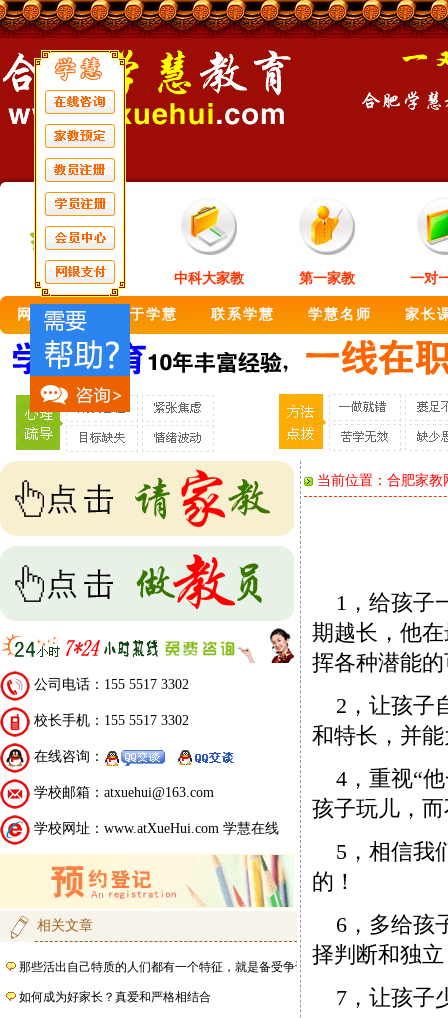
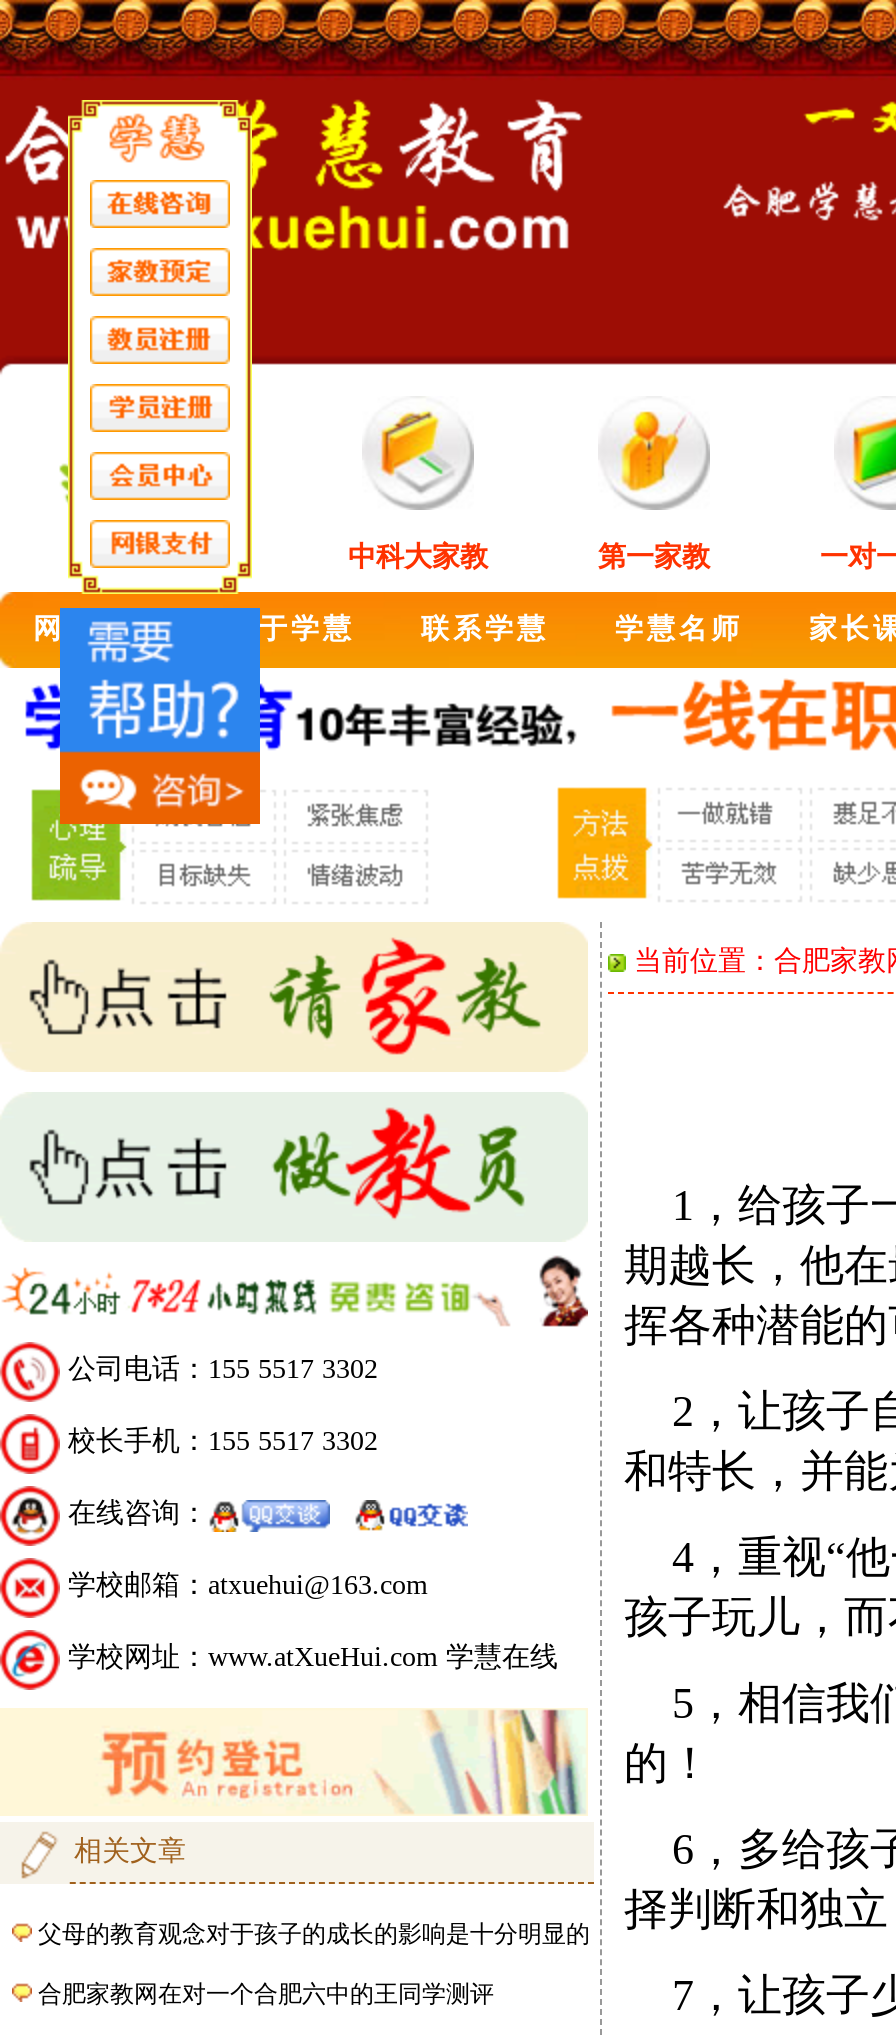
- 那些活出自己特质的人们都有一个特征，就是备受争议
+ 父母的教育观念对于孩子的成长的影响是十分明显的

- 如何成为好家长？真爱和严格相结合
+ 合肥家教网在对一个合肥六中的王同学测评
